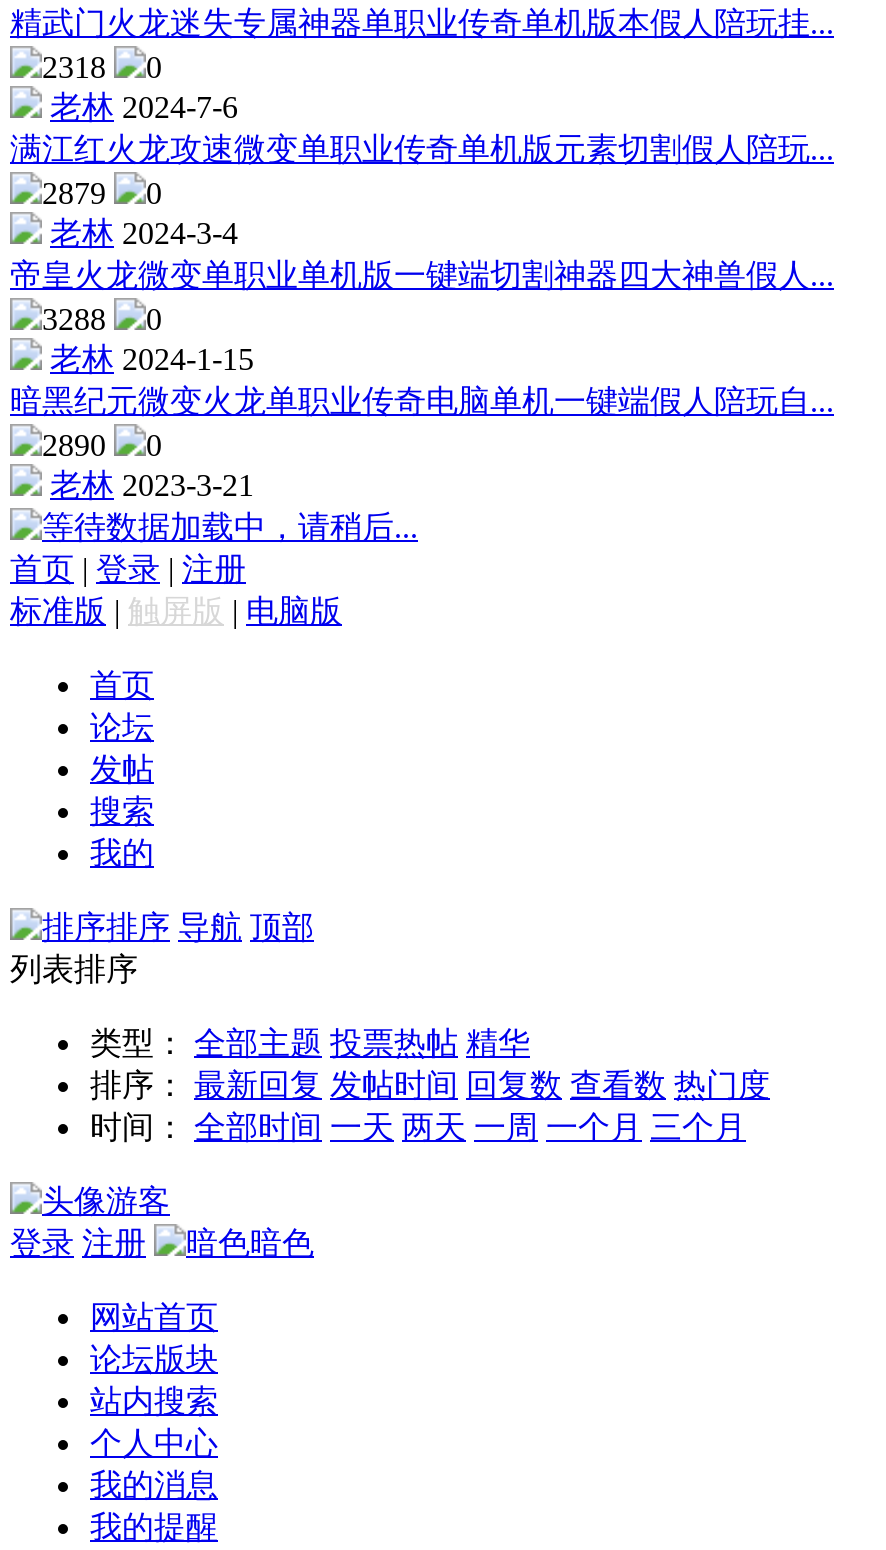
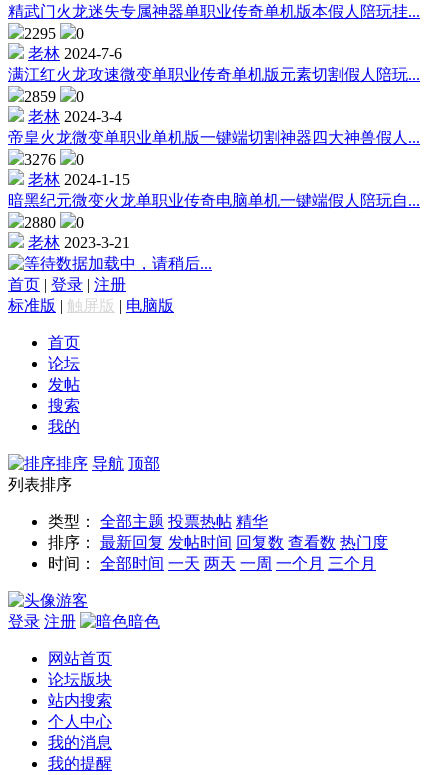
- 2318 0
+ 2295 0

- 2879 0
+ 2859 0

- 3288 0
+ 3276 0

- 2890 0
+ 2880 0
